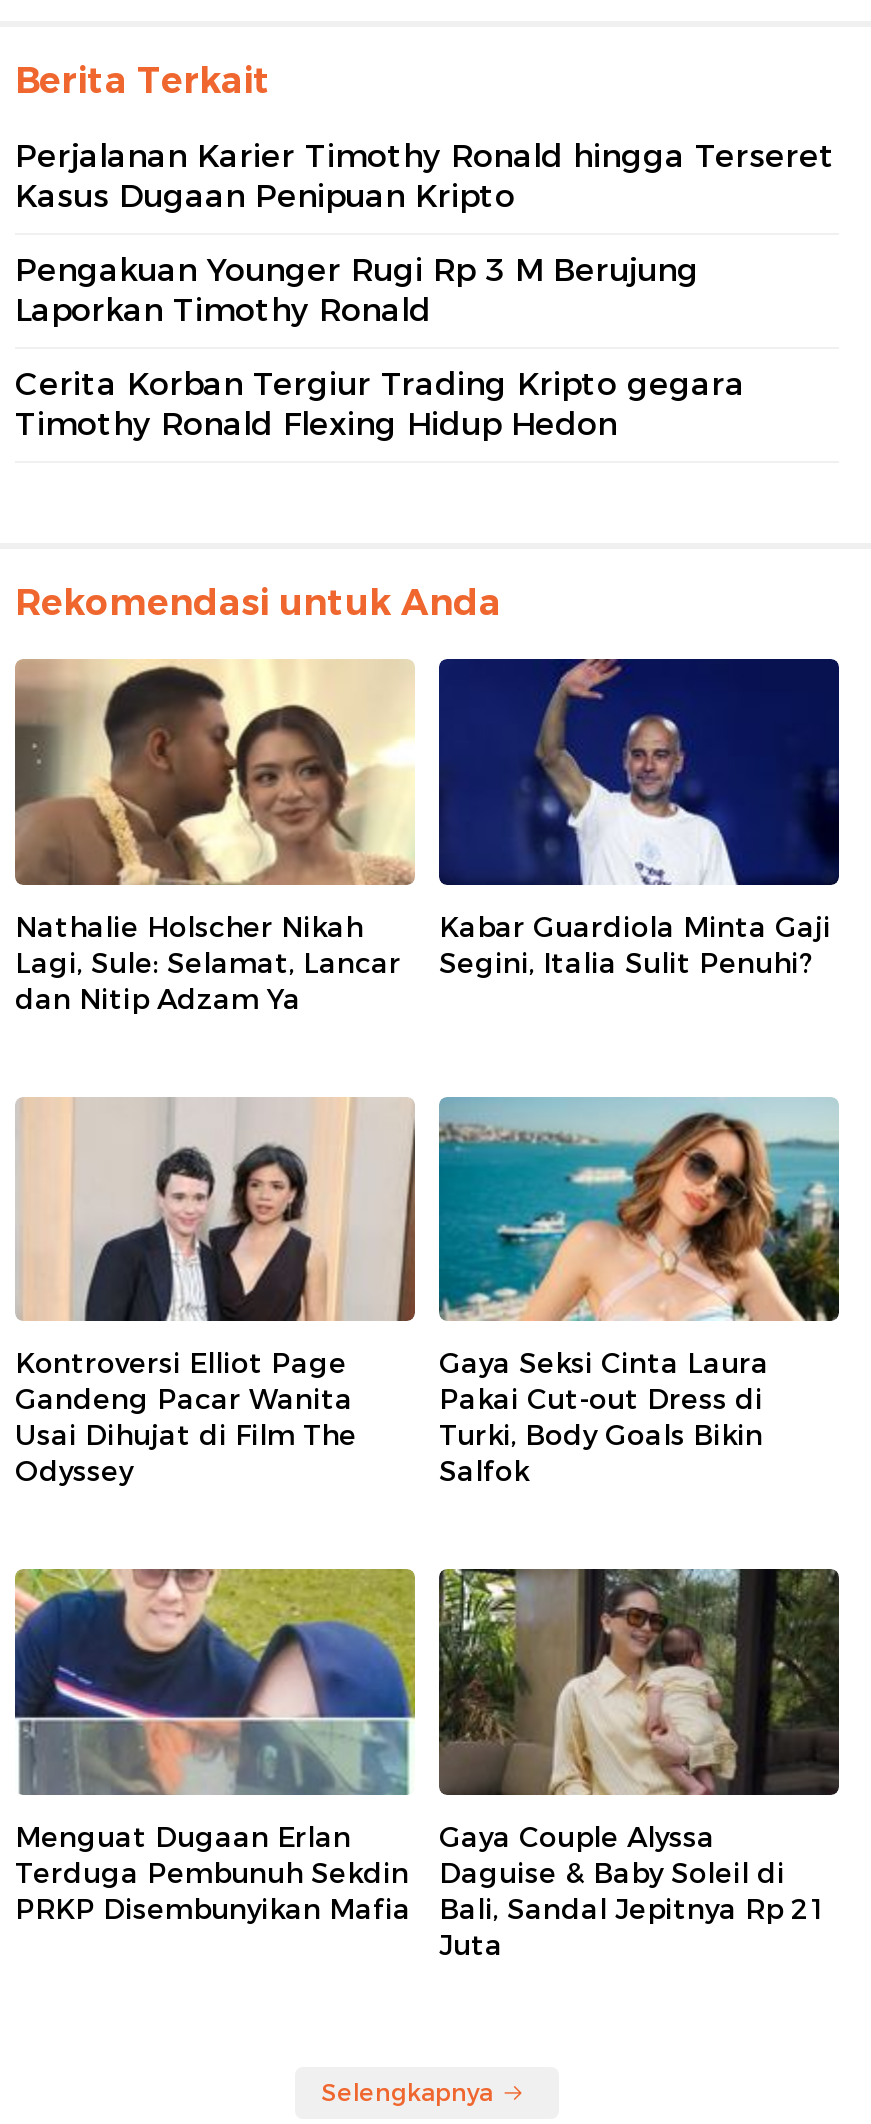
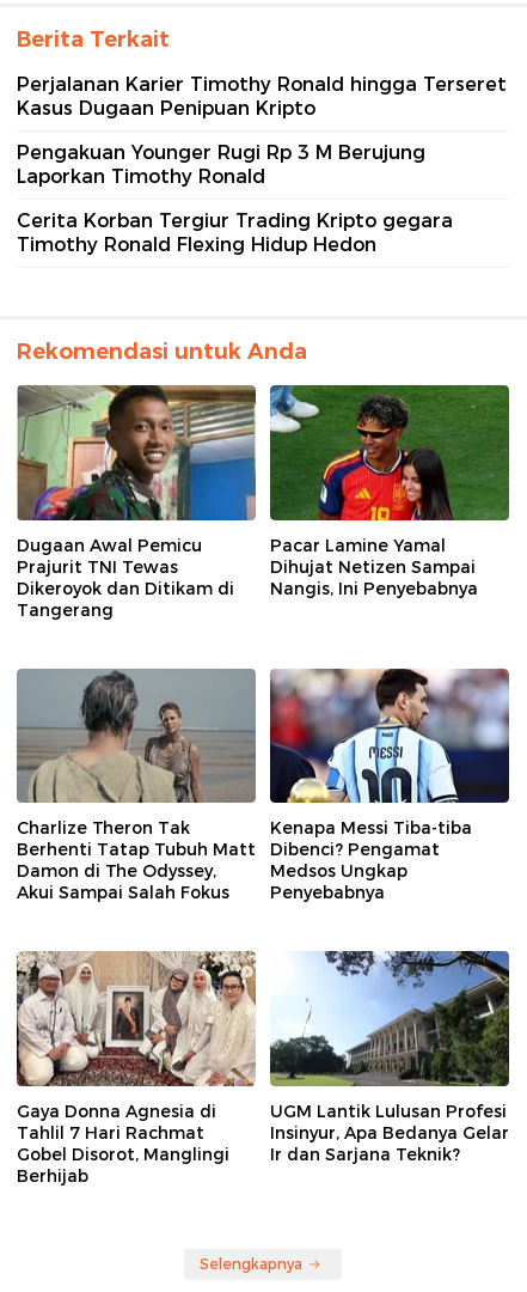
- [image]
- Nathalie Holscher Nikah
- Lagi, Sule: Selamat, Lancar
- dan Nitip Adzam Ya
+ [image]
+ Dugaan Awal Pemicu
+ Prajurit TNI Tewas
+ Dikeroyok dan Ditikam di
+ Tangerang

- [image]
- Kabar Guardiola Minta Gaji
- Segini, Italia Sulit Penuhi?
+ [image]
+ Pacar Lamine Yamal
+ Dihujat Netizen Sampai
+ Nangis, Ini Penyebabnya

- [image]
- Kontroversi Elliot Page
- Gandeng Pacar Wanita
- Usai Dihujat di Film The
- Odyssey
+ [image]
+ Charlize Theron Tak
+ Berhenti Tatap Tubuh Matt
+ Damon di The Odyssey,
+ Akui Sampai Salah Fokus

- [image]
- Gaya Seksi Cinta Laura
- Pakai Cut-out Dress di
- Turki, Body Goals Bikin
- Salfok
+ [image]
+ Kenapa Messi Tiba-tiba
+ Dibenci? Pengamat
+ Medsos Ungkap
+ Penyebabnya

- [image]
- Menguat Dugaan Erlan
- Terduga Pembunuh Sekdin
- PRKP Disembunyikan Mafia
+ [image]
+ Gaya Donna Agnesia di
+ Tahlil 7 Hari Rachmat
+ Gobel Disorot, Manglingi
+ Berhijab

- [image]
- Gaya Couple Alyssa
- Daguise & Baby Soleil di
- Bali, Sandal Jepitnya Rp 21
- Juta
+ [image]
+ UGM Lantik Lulusan Profesi
+ Insinyur, Apa Bedanya Gelar
+ Ir dan Sarjana Teknik?
